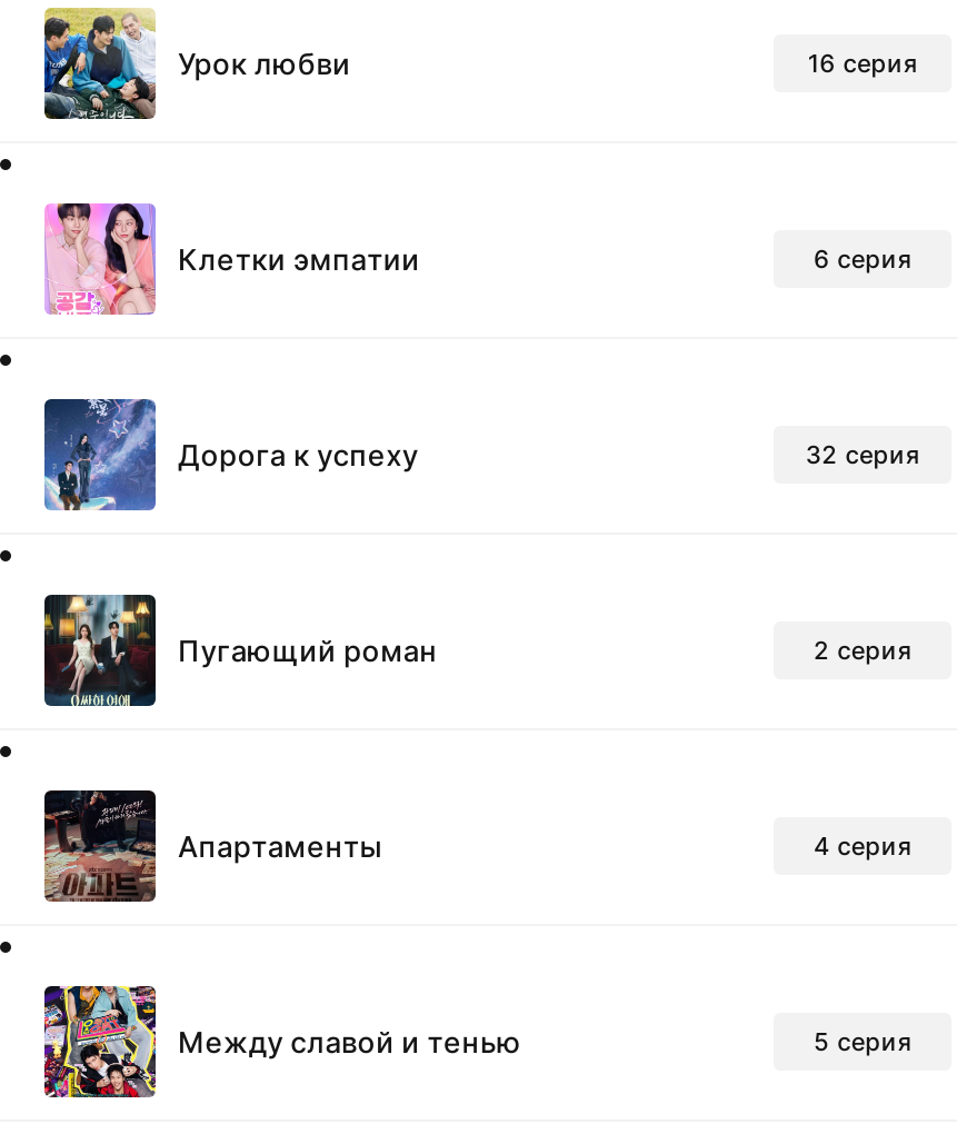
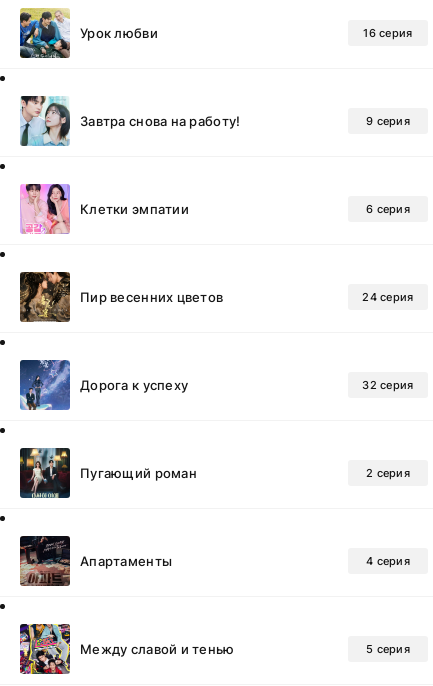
+ [image]
+ Завтра снова на работу!
+ 9 серия

+ [image]
+ Пир весенних цветов
+ 24 серия
